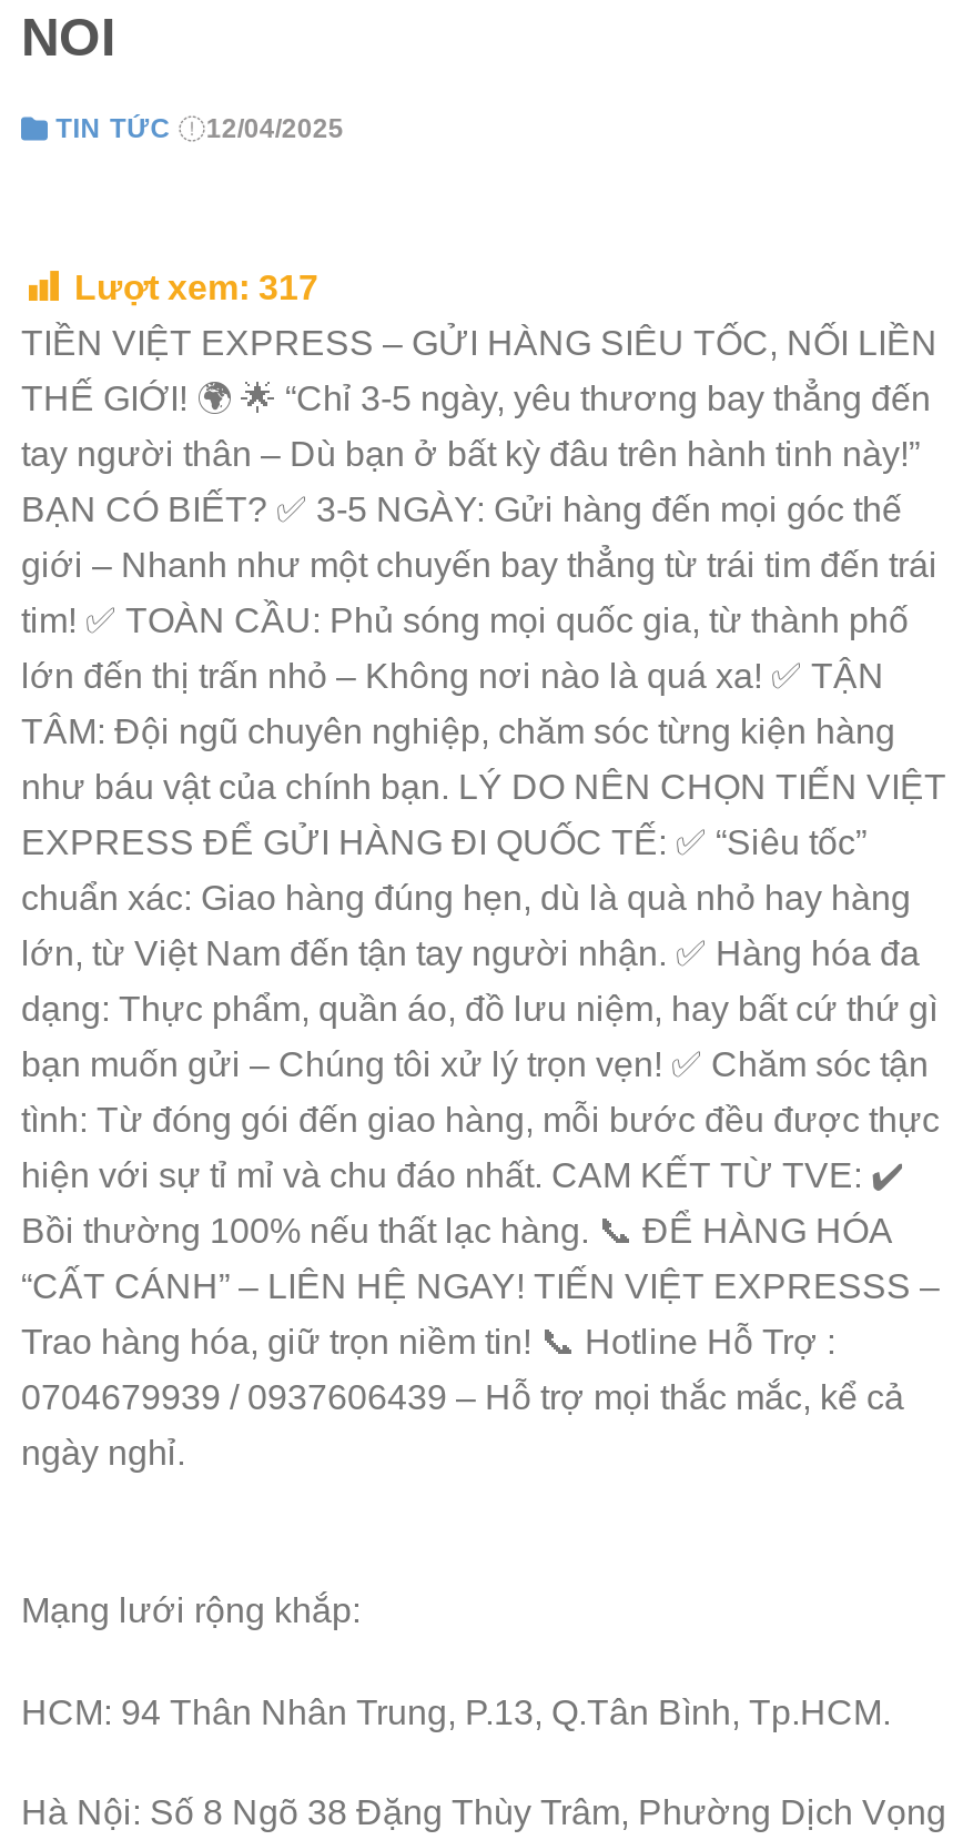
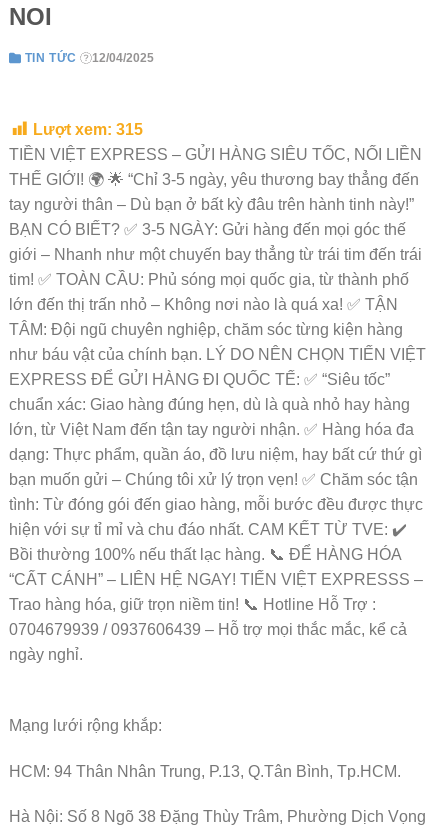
- Lượt xem: 317
+ Lượt xem: 315
